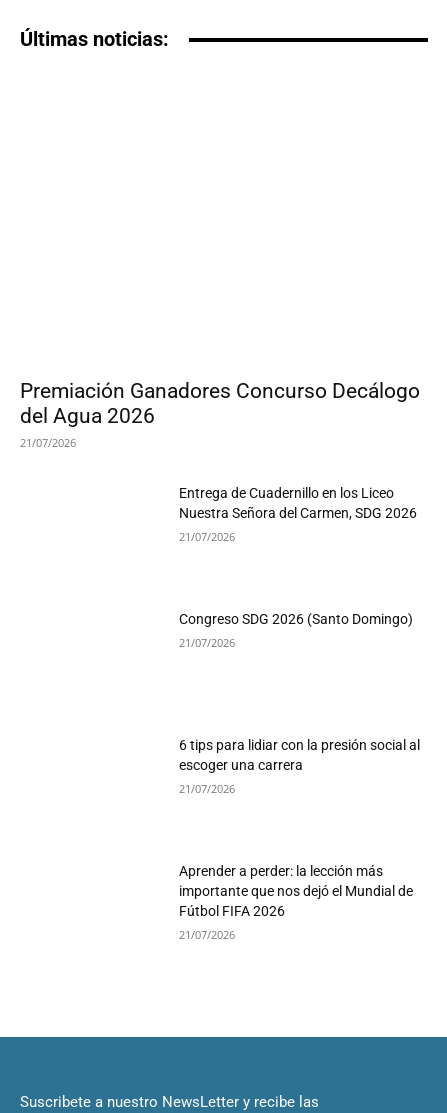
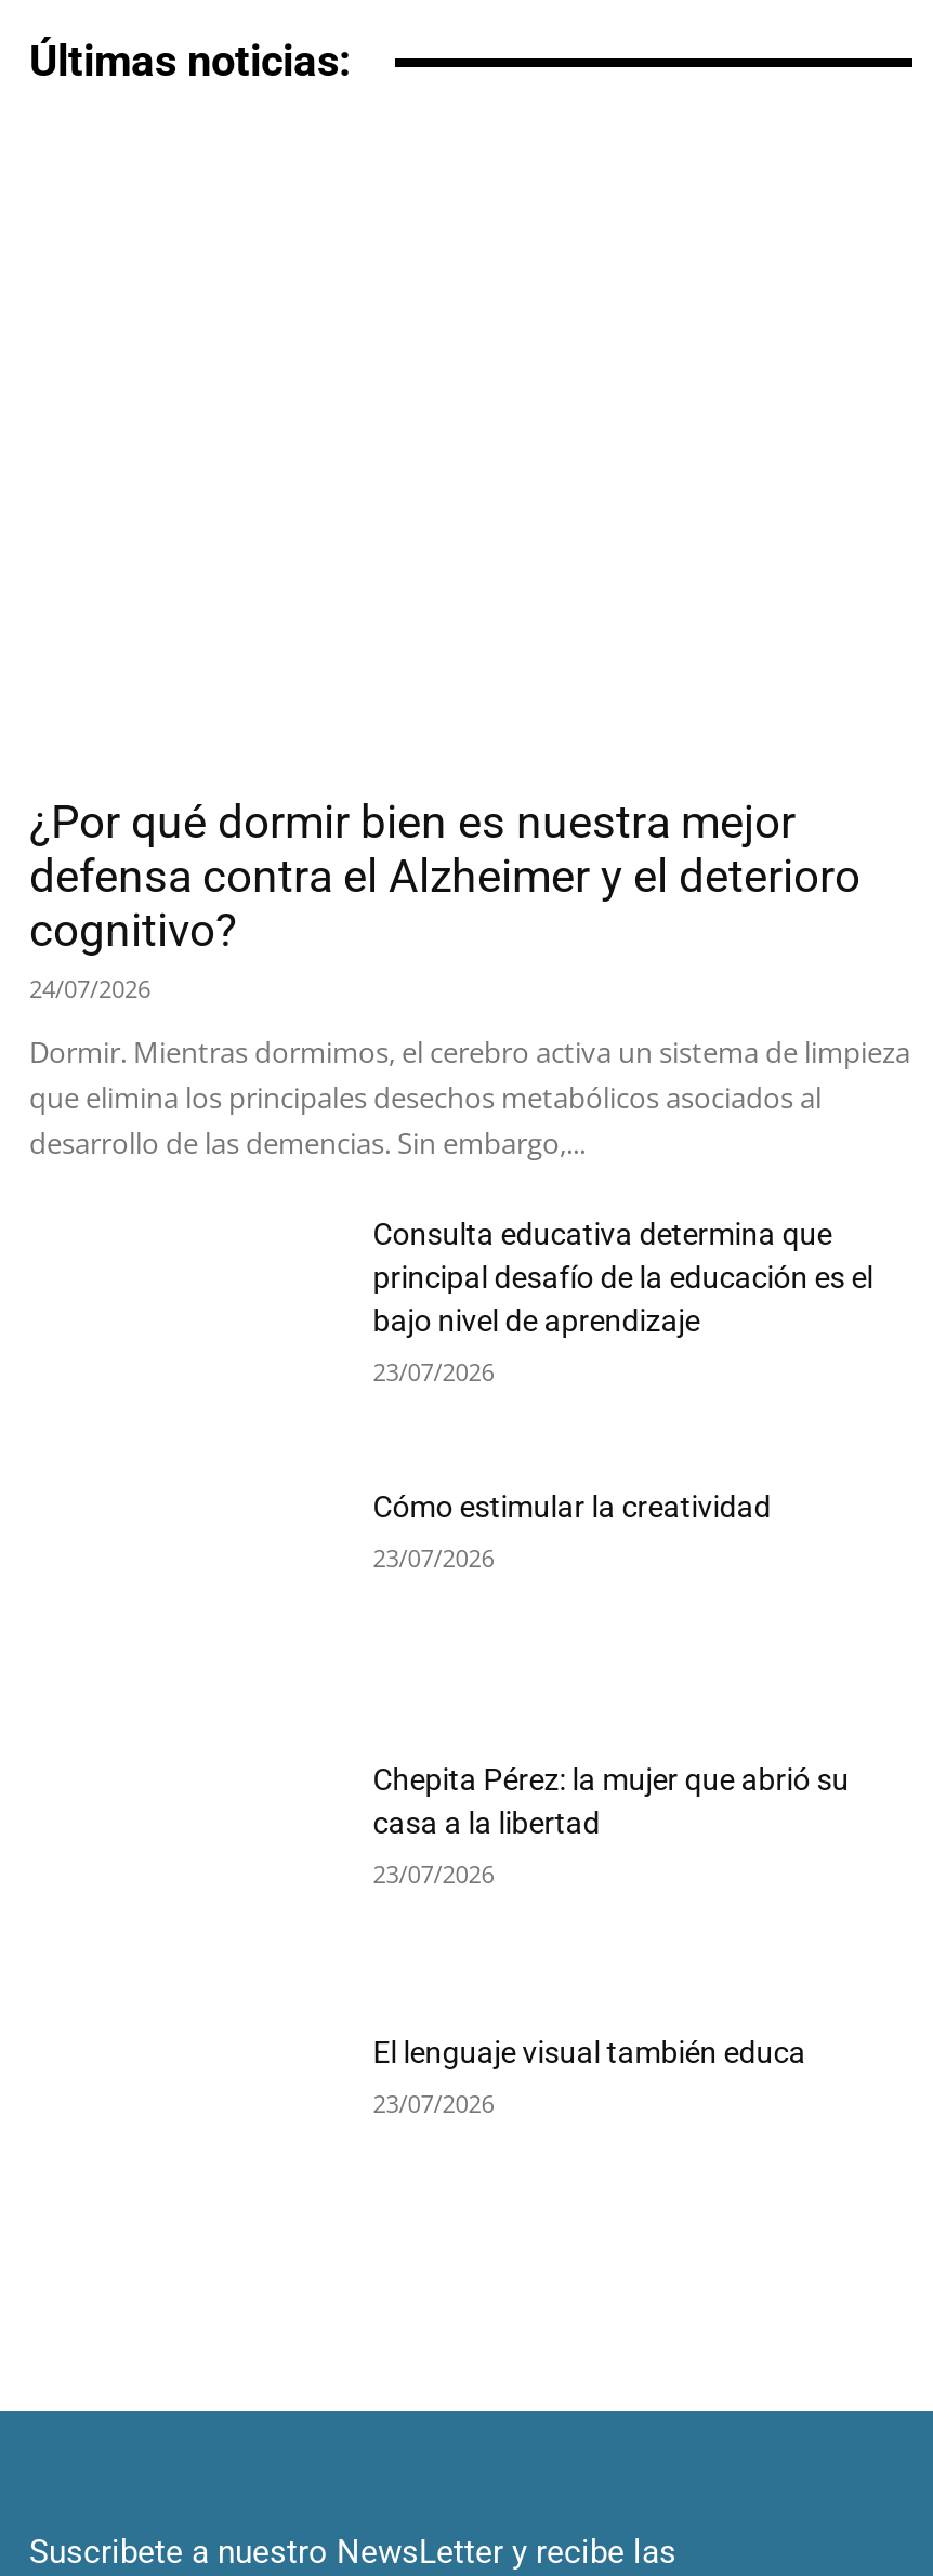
- Premiación Ganadores Concurso Decálogo
- del Agua 2026
- 21/07/2026
- Entrega de Cuadernillo en los Liceo
- Nuestra Señora del Carmen, SDG 2026
- 21/07/2026
+ ¿Por qué dormir bien es nuestra mejor
+ defensa contra el Alzheimer y el deterioro
+ cognitivo?
+ 24/07/2026
+ Dormir. Mientras dormimos, el cerebro activa un sistema de limpieza
+ que elimina los principales desechos metabólicos asociados al
+ desarrollo de las demencias. Sin embargo,...
+ Consulta educativa determina que
+ principal desafío de la educación es el
+ bajo nivel de aprendizaje
+ 23/07/2026

- Congreso SDG 2026 (Santo Domingo)
- 21/07/2026
+ Cómo estimular la creatividad
+ 23/07/2026

- 6 tips para lidiar con la presión social al
- escoger una carrera
- 21/07/2026
+ Chepita Pérez: la mujer que abrió su
+ casa a la libertad
+ 23/07/2026

- Aprender a perder: la lección más
- importante que nos dejó el Mundial de
- Fútbol FIFA 2026
- 21/07/2026
+ El lenguaje visual también educa
+ 23/07/2026
